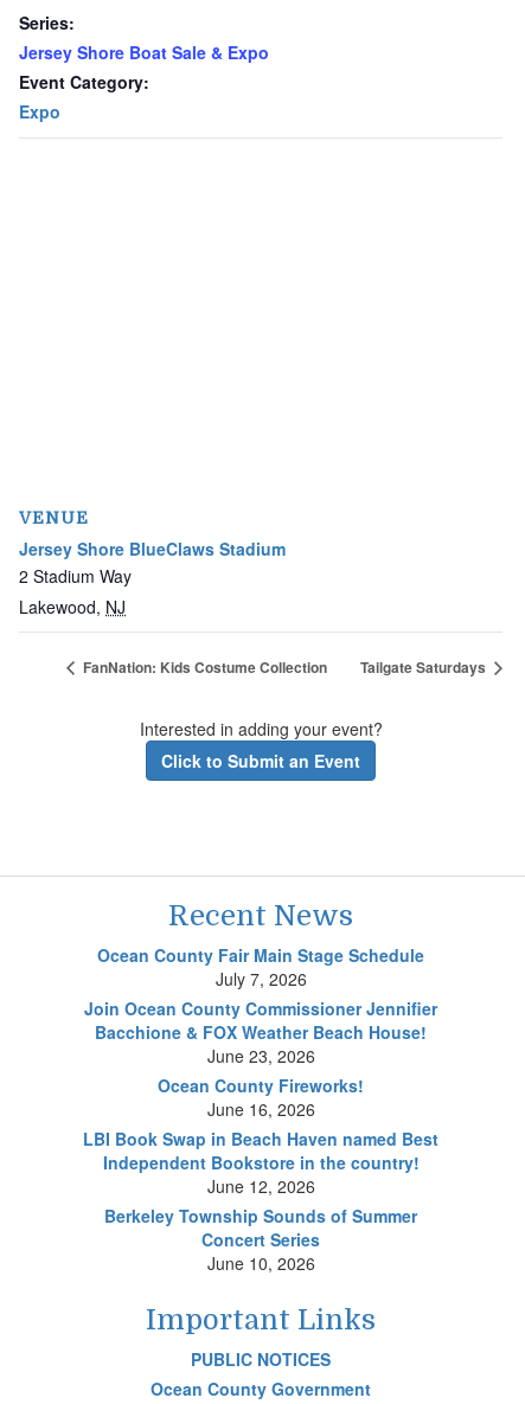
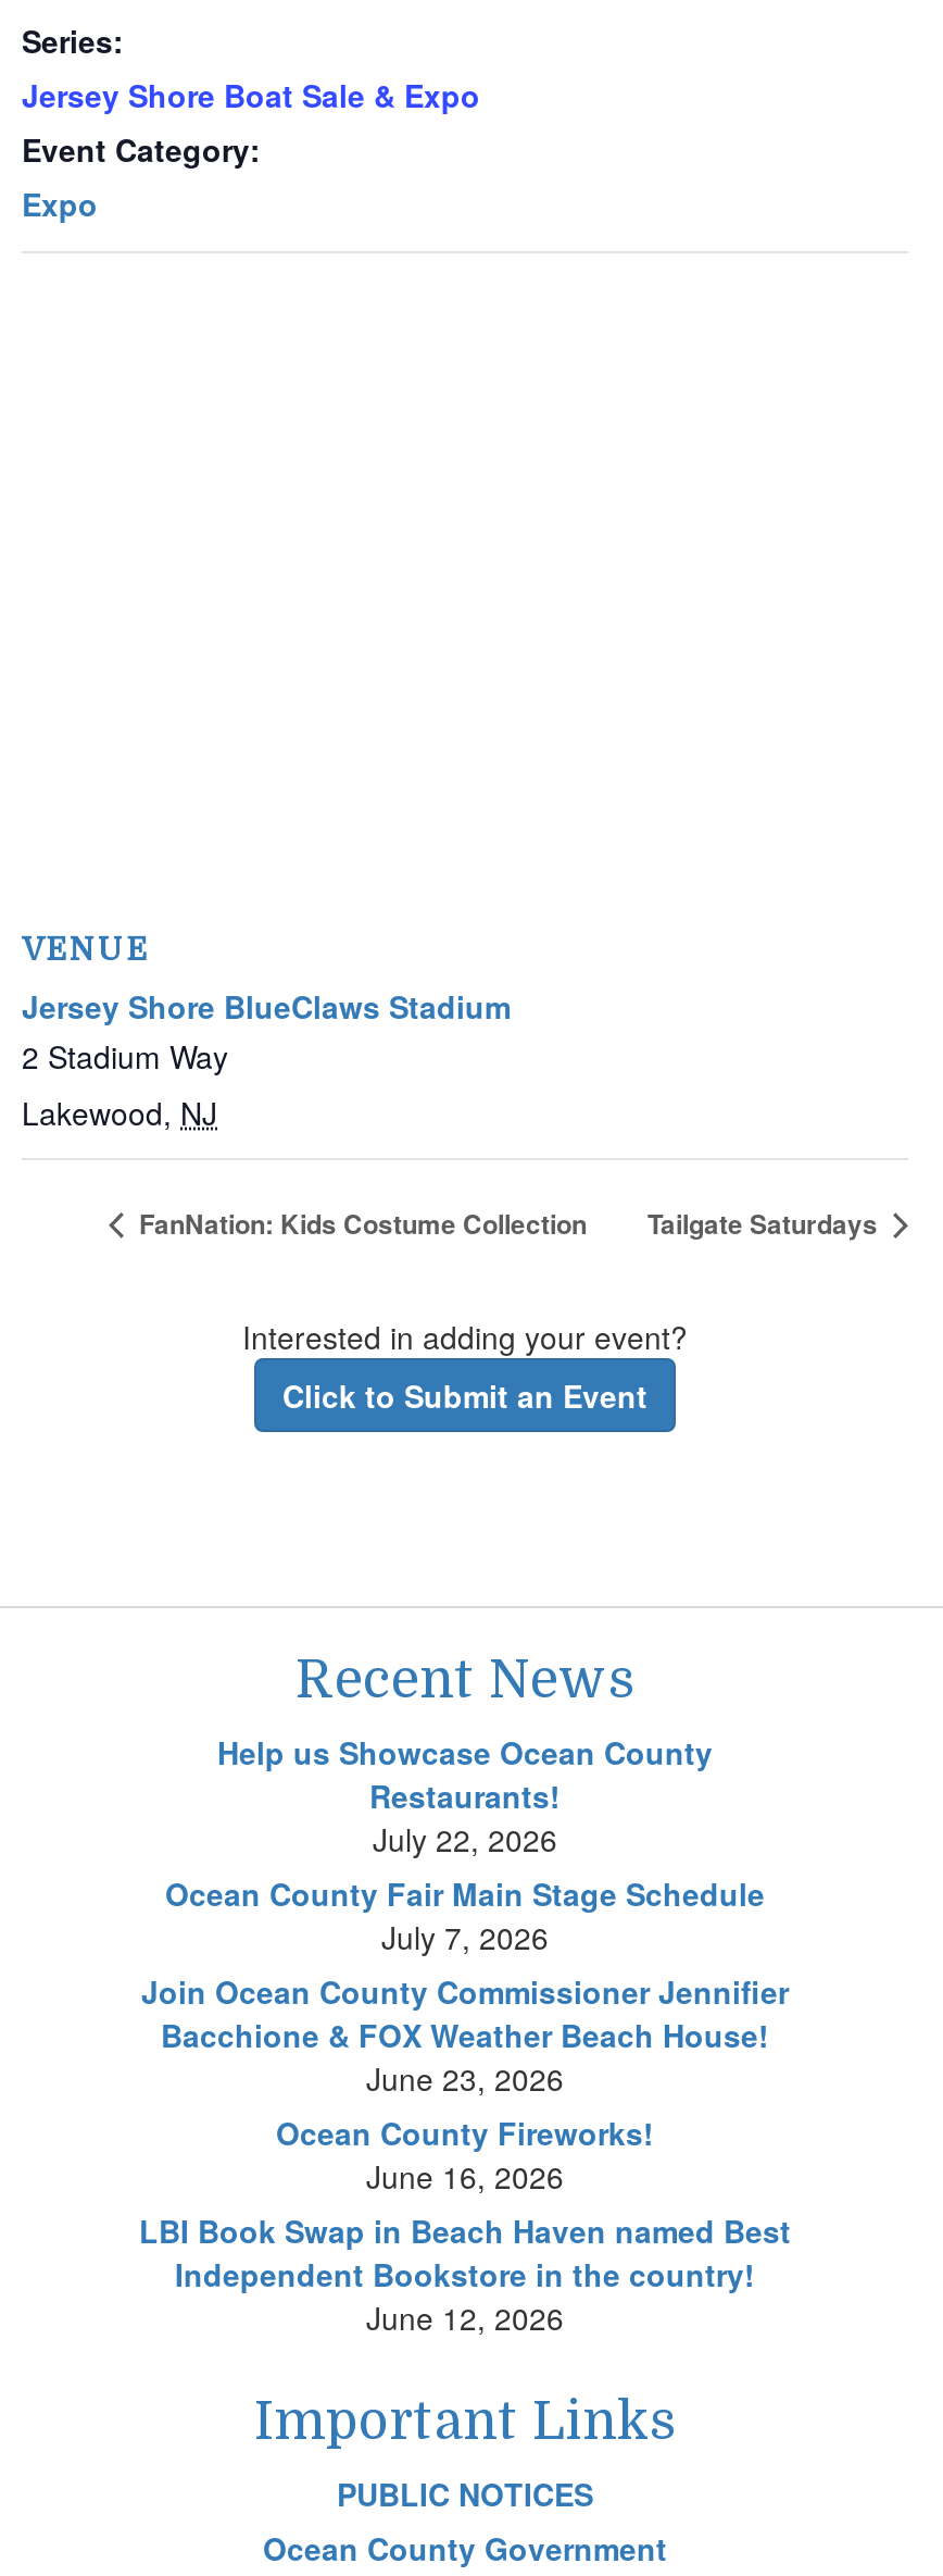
+ Help us Showcase Ocean County
+ Restaurants!
+ July 22, 2026

moved down: Ocean County Fair Main Stage Schedule | July 7, 2026 | Join Ocean County Commissioner Jennifier | ... | Independent Bookstore in the country! | June 12, 2026

- Berkeley Township Sounds of Summer
- Concert Series
- June 10, 2026
